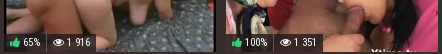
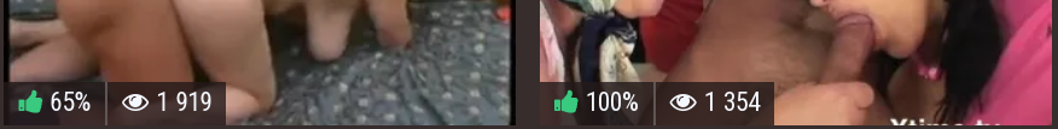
- 65% 1 916
+ 65% 1 919

- 100% 1 351
+ 100% 1 354
